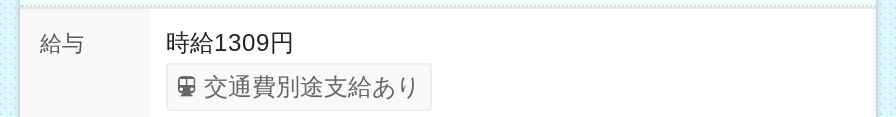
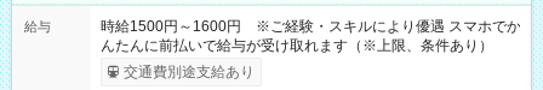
- 時給1309円
+ 時給1500円～1600円 ※ご経験・スキルにより優遇 スマホでか
+ んたんに前払いで給与が受け取れます（※上限、条件あり）
